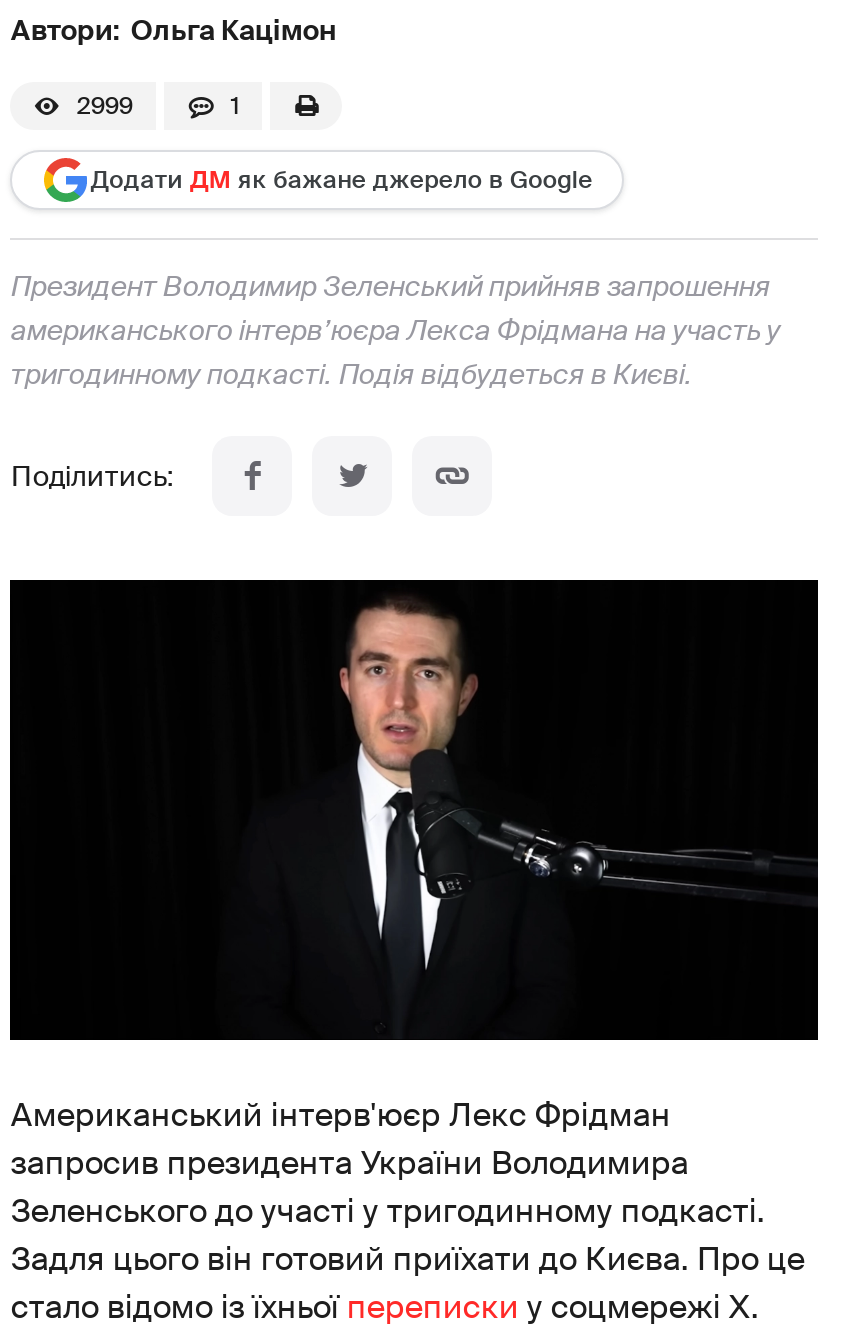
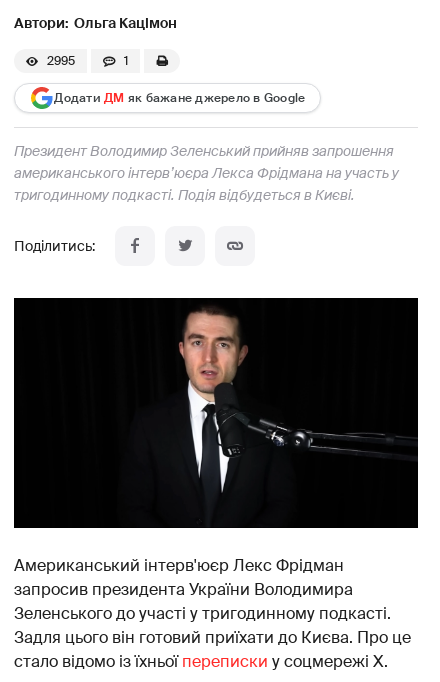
- 2999
+ 2995
